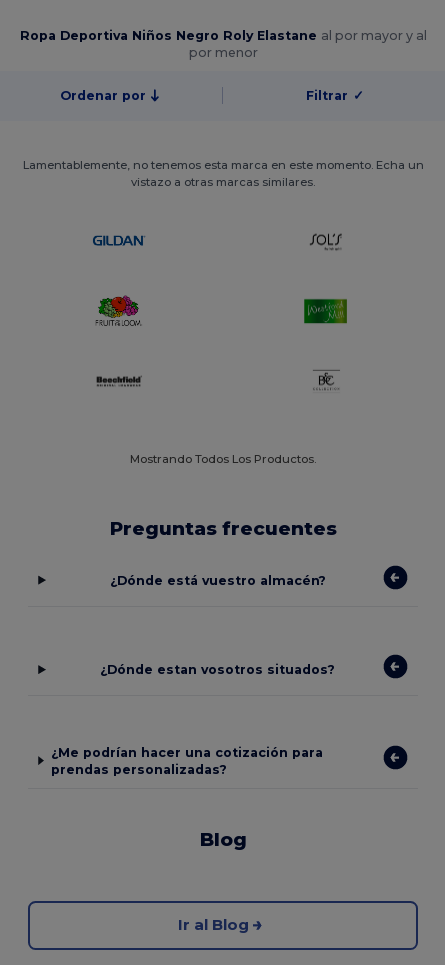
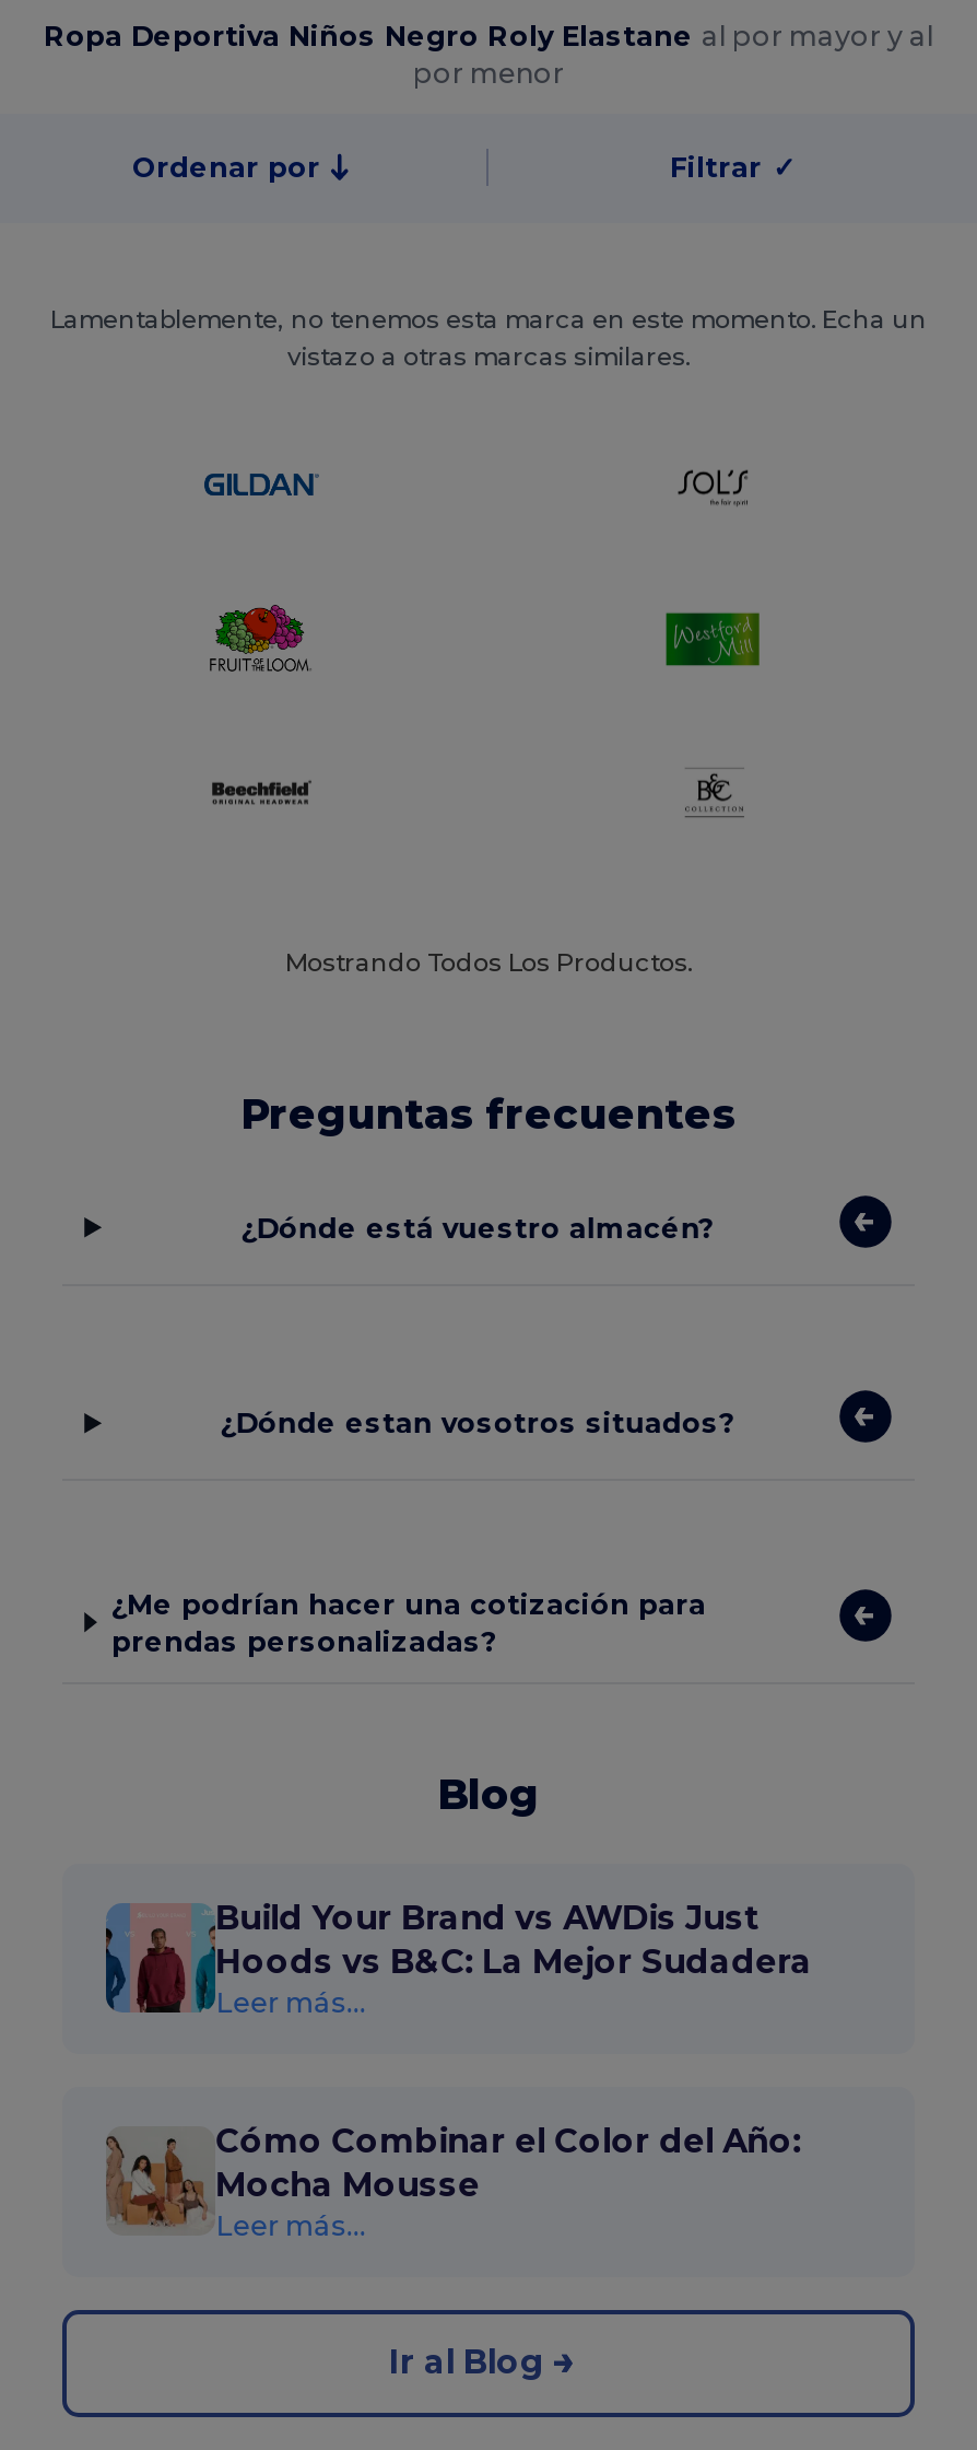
+ [image]
+ Build Your Brand vs AWDis Just
+ Hoods vs B&C: La Mejor Sudadera
+ Leer más...
+ Cómo Combinar el Color del Año:
+ Mocha Mousse
+ Leer más...

+ [image]
